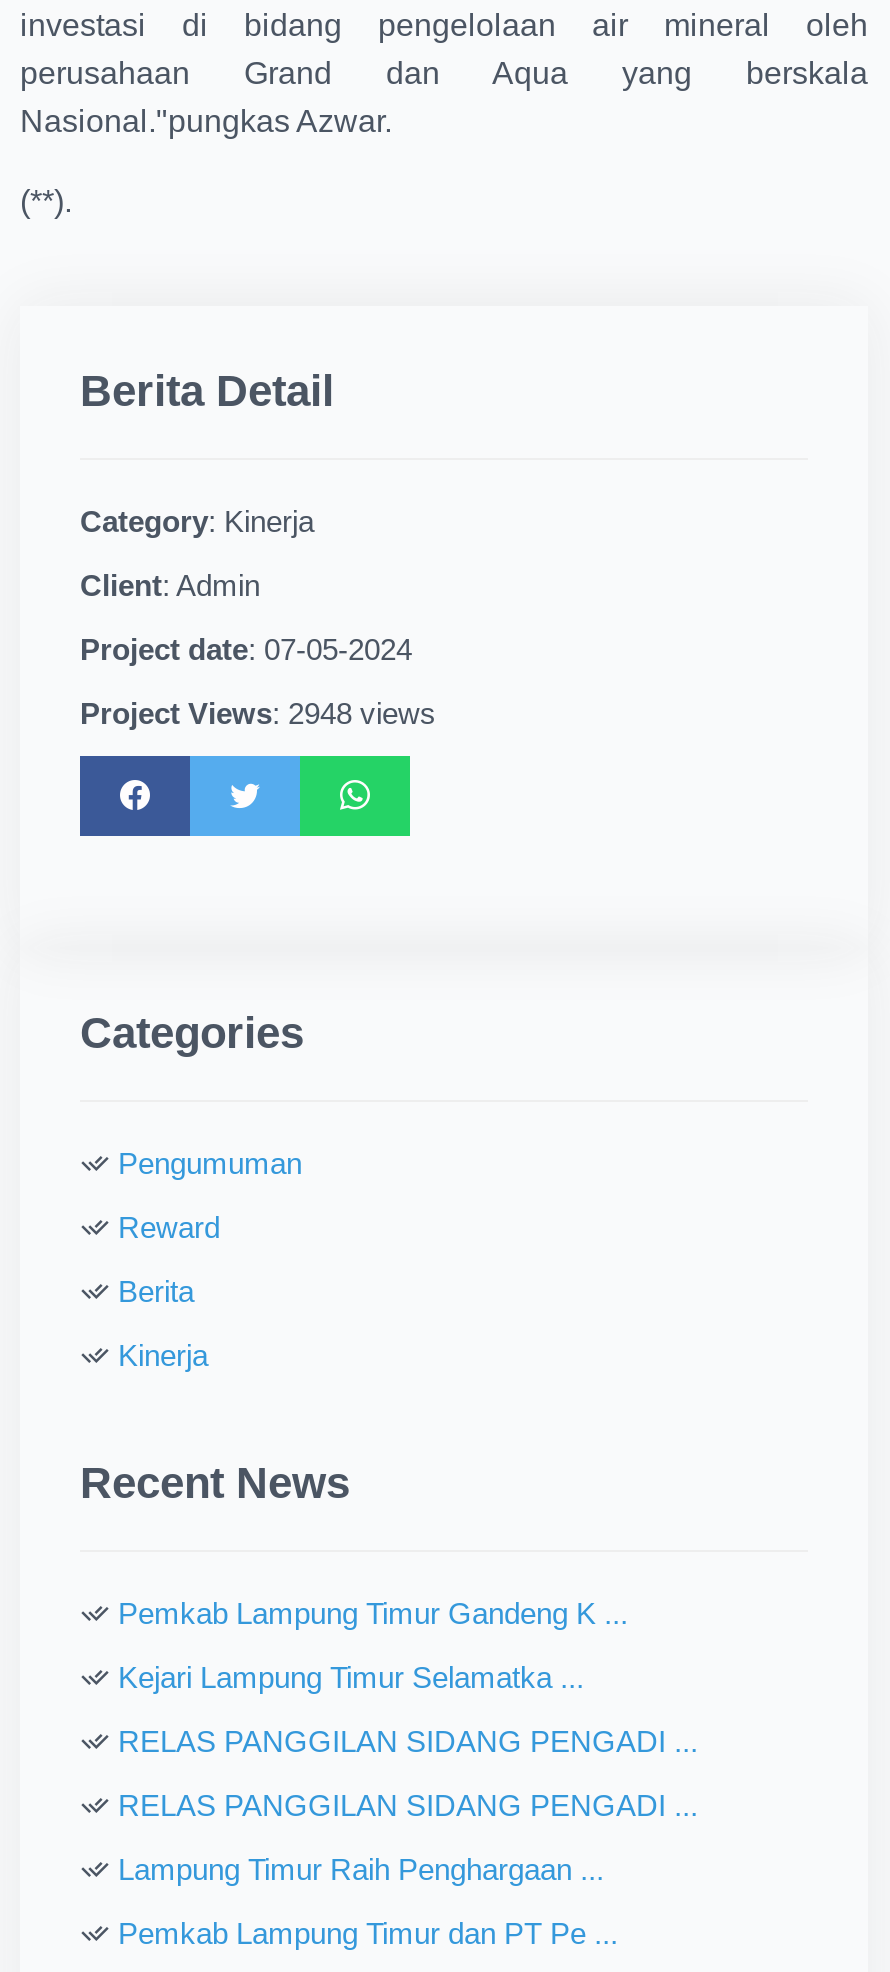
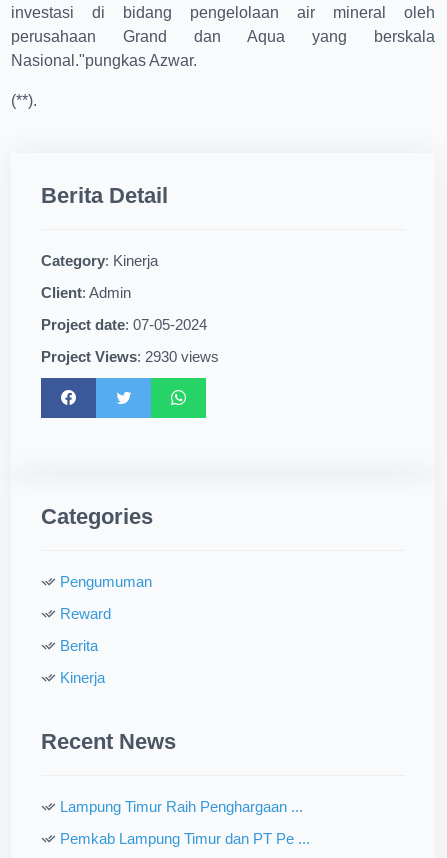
- Project Views: 2948 views
+ Project Views: 2930 views

- Pemkab Lampung Timur Gandeng K ...
- Kejari Lampung Timur Selamatka ...
- RELAS PANGGILAN SIDANG PENGADI ...
- RELAS PANGGILAN SIDANG PENGADI ...
